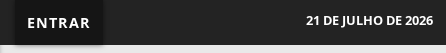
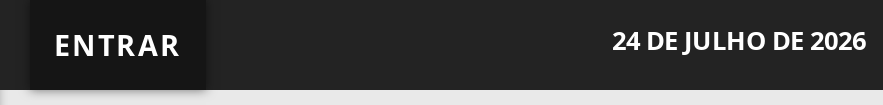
- 21 DE JULHO DE 2026
+ 24 DE JULHO DE 2026
